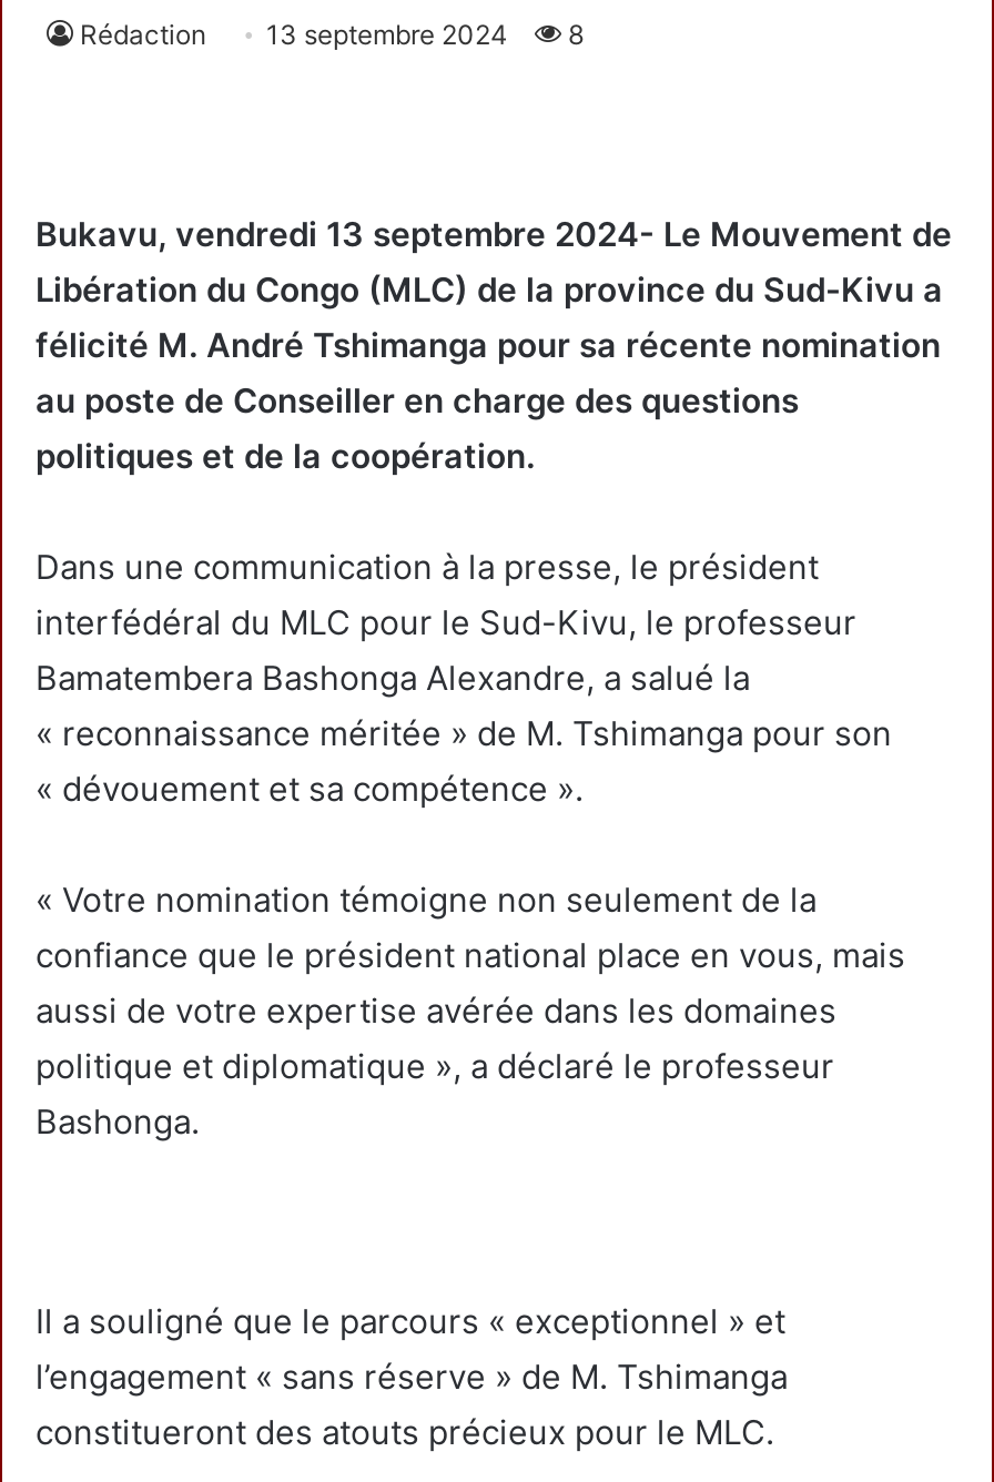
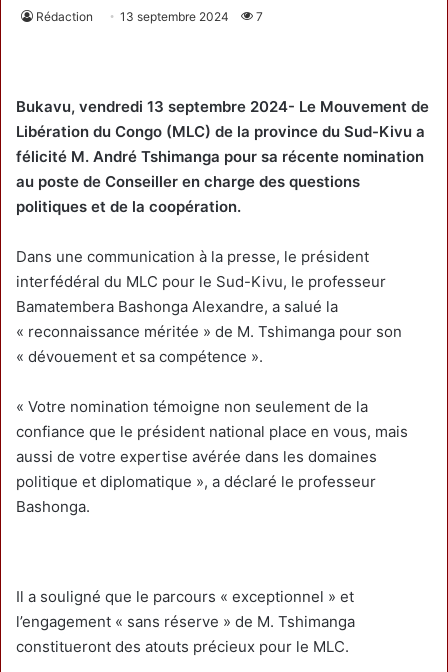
- Rédaction 13 septembre 2024 8
+ Rédaction 13 septembre 2024 7
